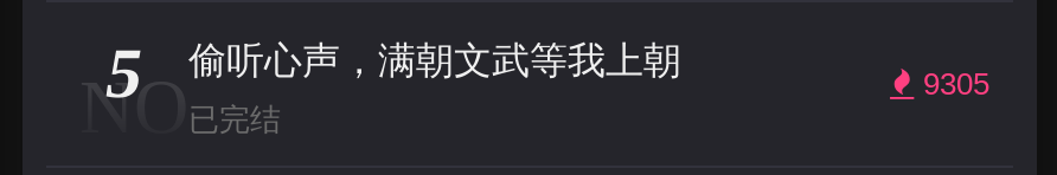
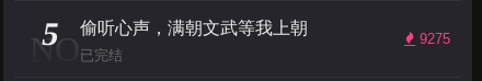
- 9305
+ 9275
